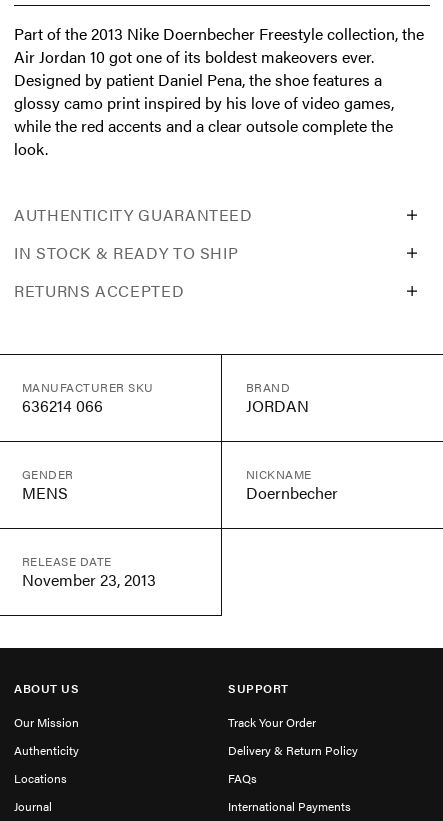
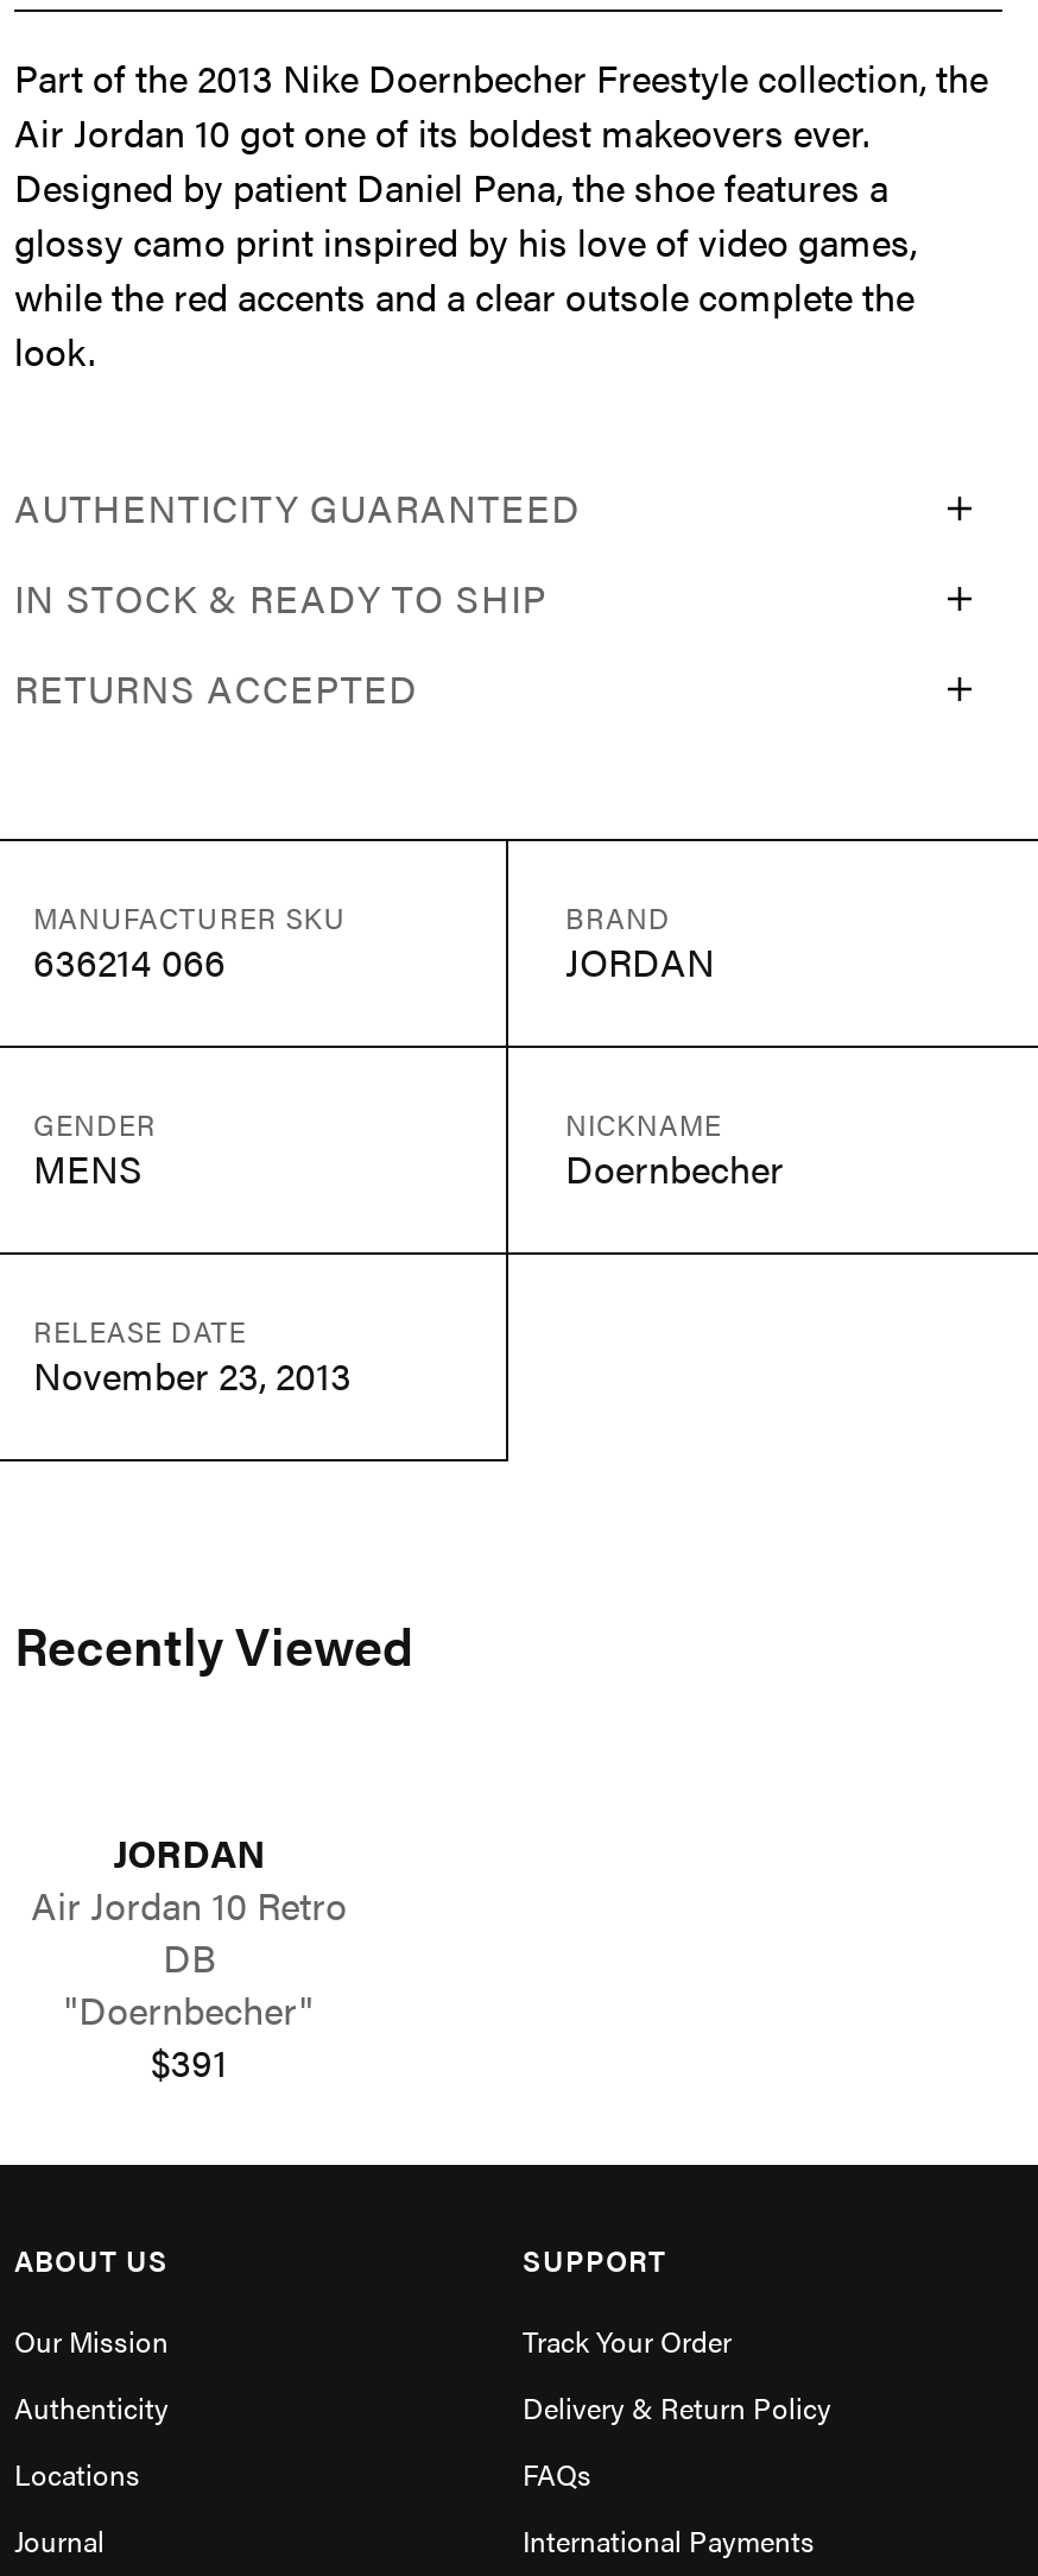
+ Recently Viewed
+ JORDAN
+ Air Jordan 10 Retro
+ DB
+ "Doernbecher"
+ $391
